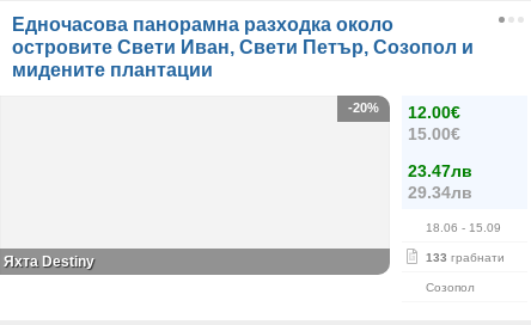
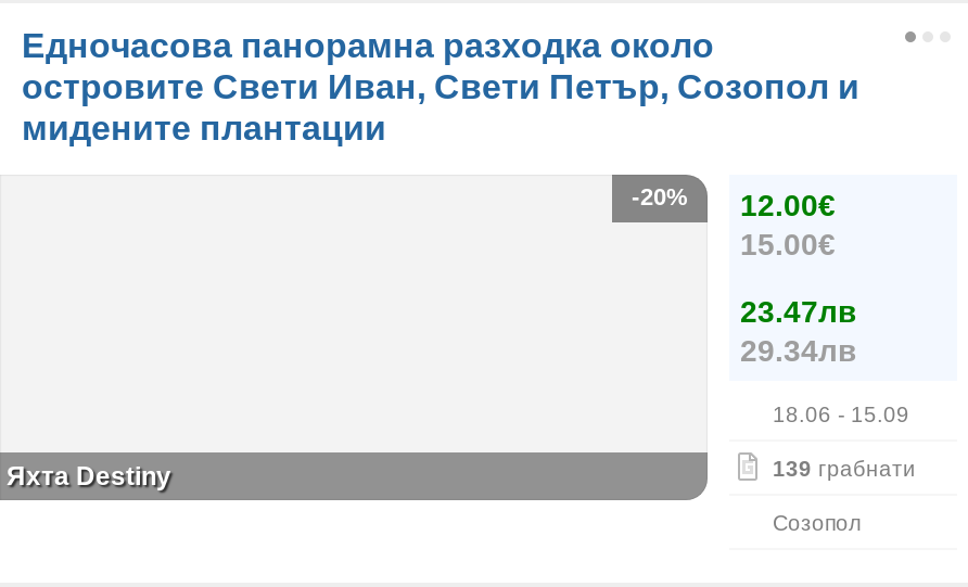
- 133 грабнати
+ 139 грабнати
